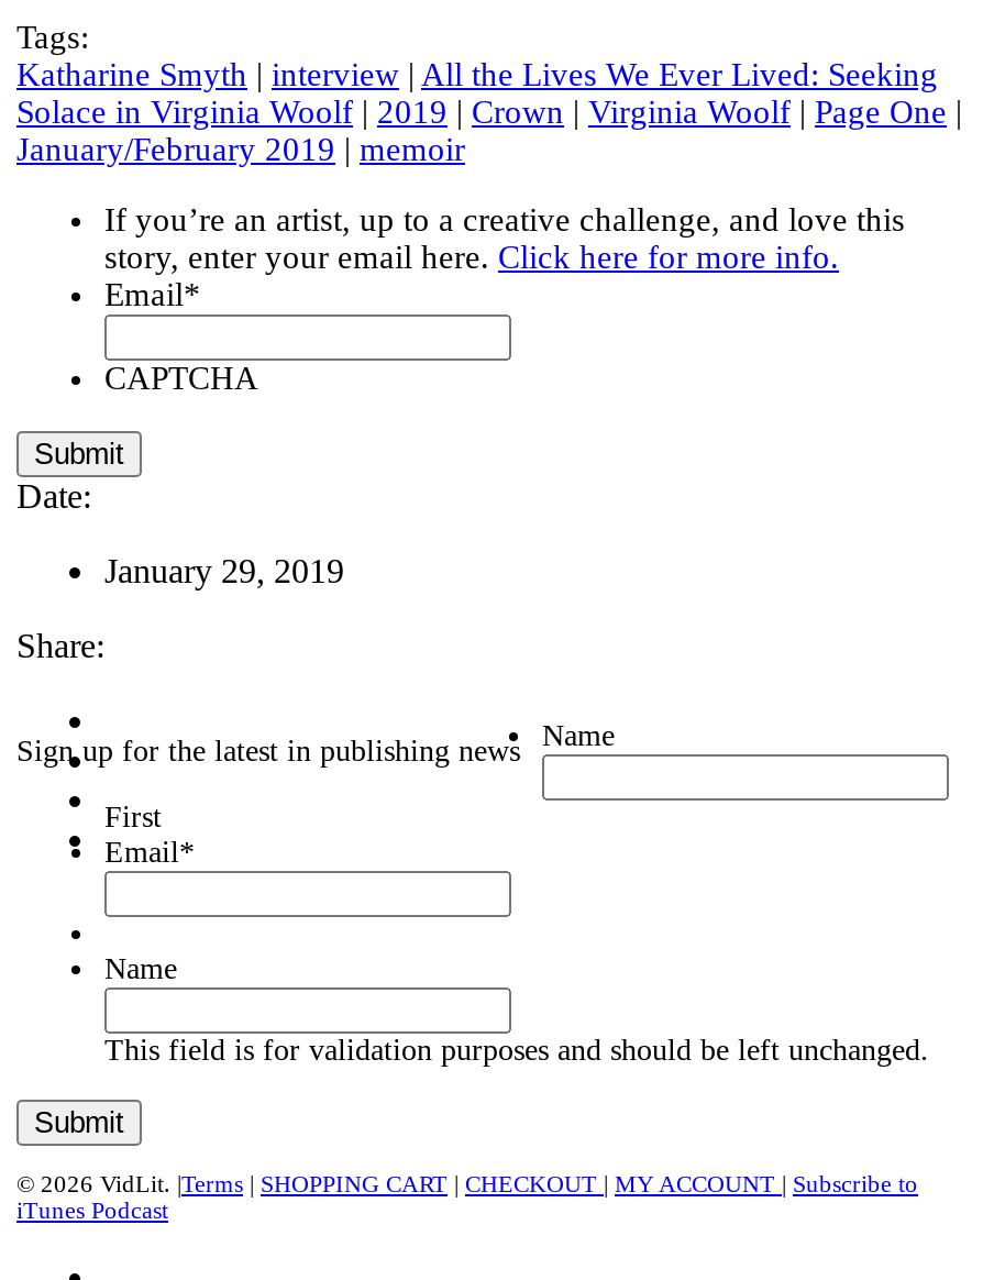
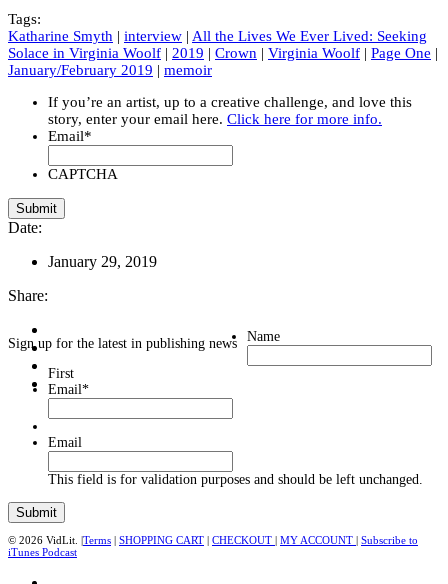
- Name
+ Email
